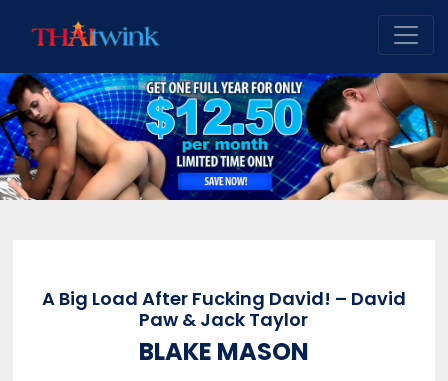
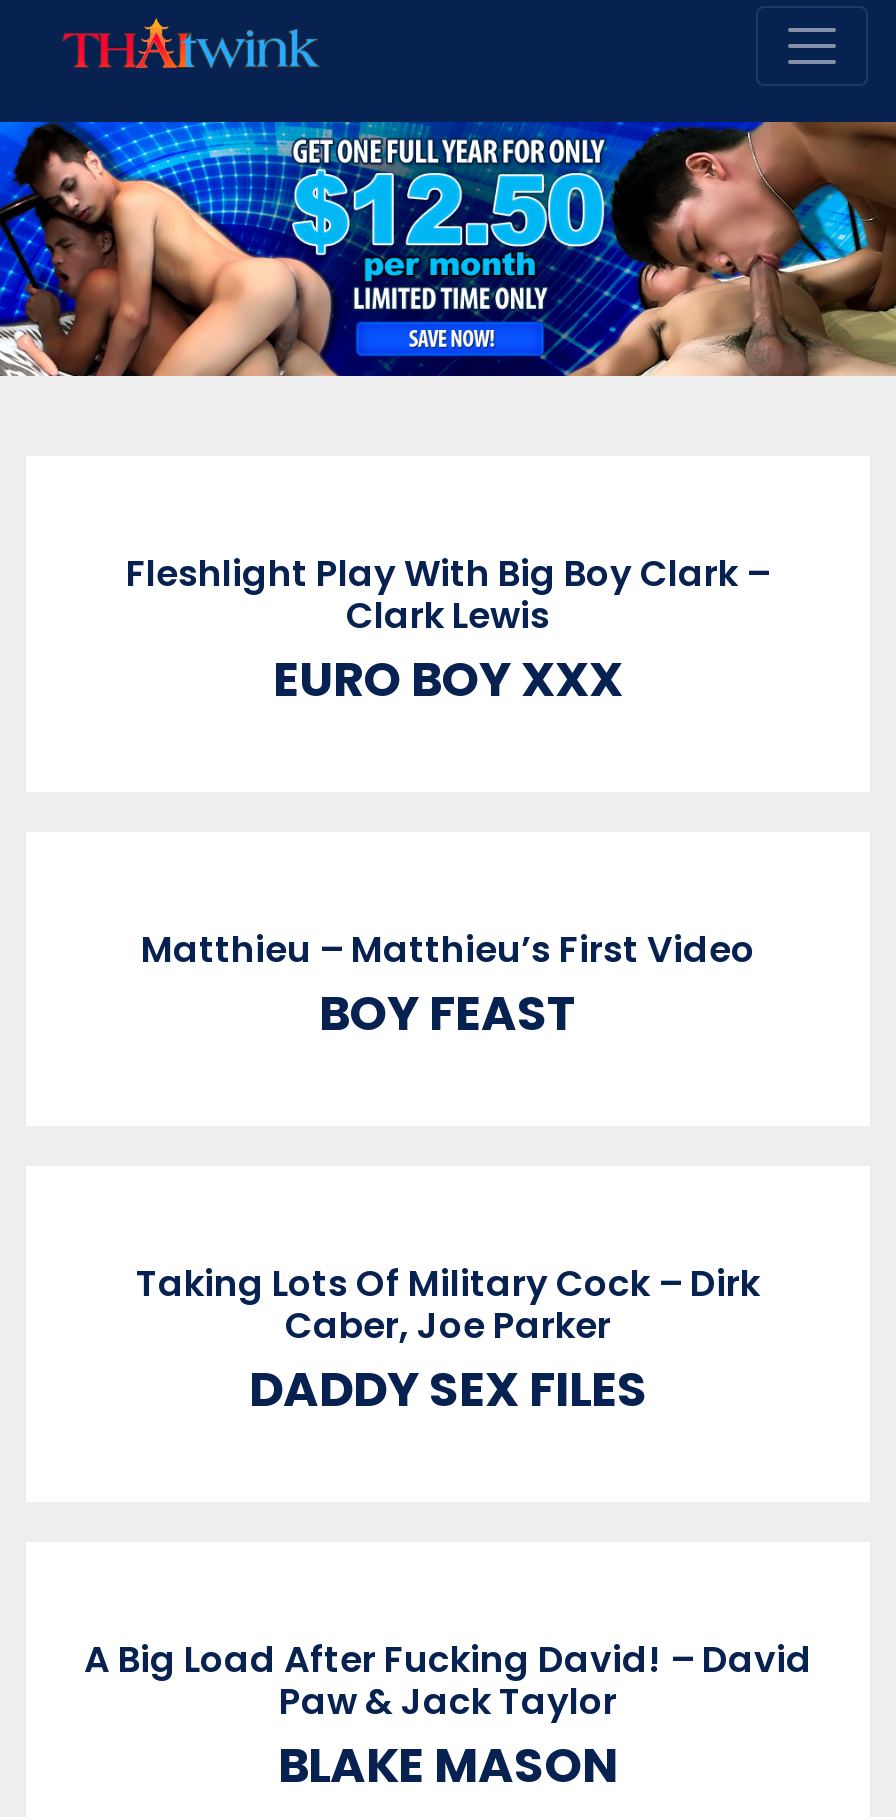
+ Fleshlight Play With Big Boy Clark –
+ Clark Lewis
+ EURO BOY XXX

+ Taking Lots Of Military Cock – Dirk
+ Caber, Joe Parker
+ DADDY SEX FILES

+ Matthieu – Matthieu’s First Video
+ BOY FEAST
